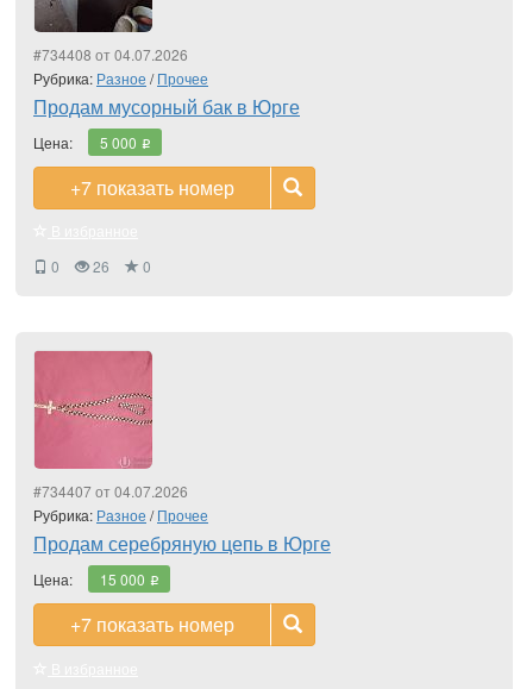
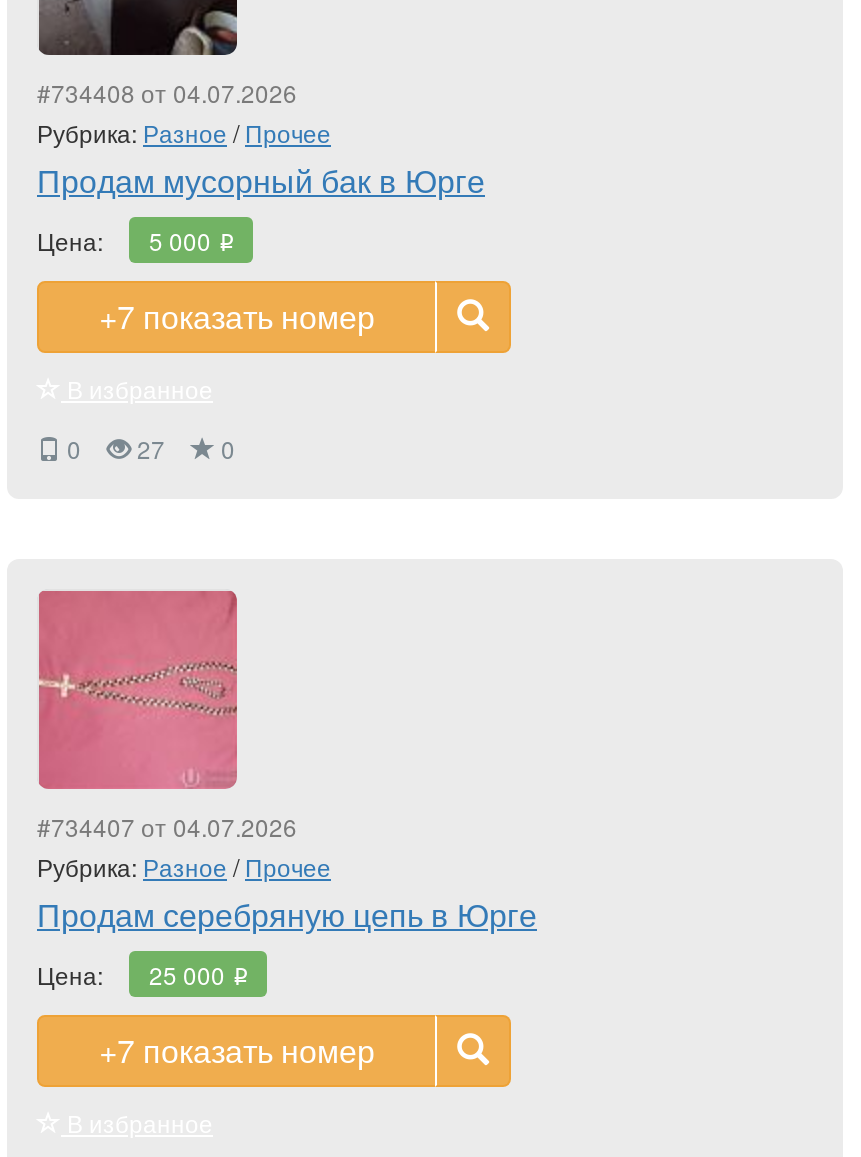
- 0 26 0
+ 0 27 0

- Цена: 15 000 i
+ Цена: 25 000 i
